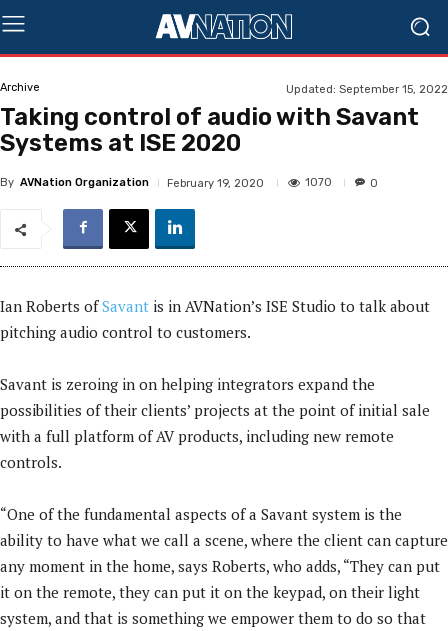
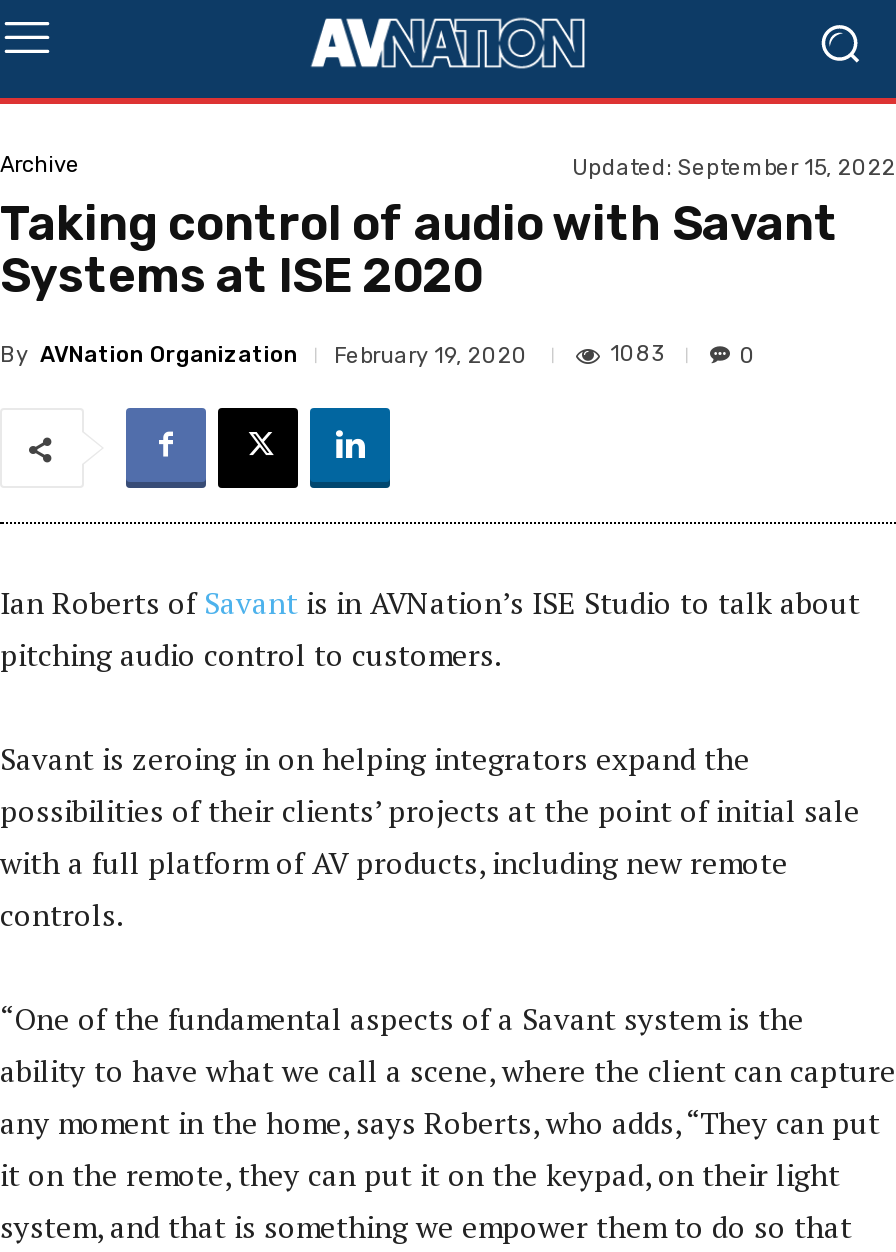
- 1070
+ 1083
